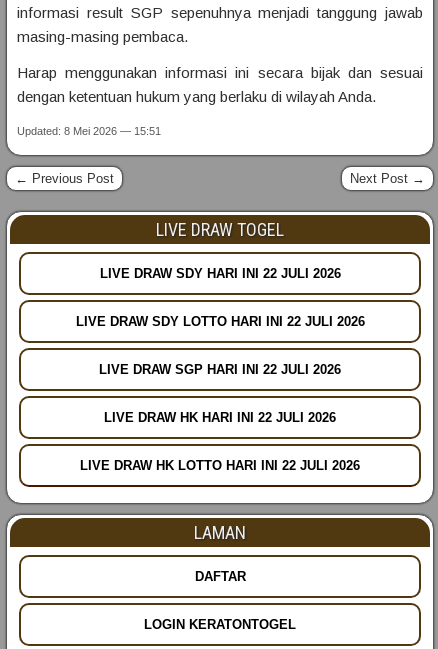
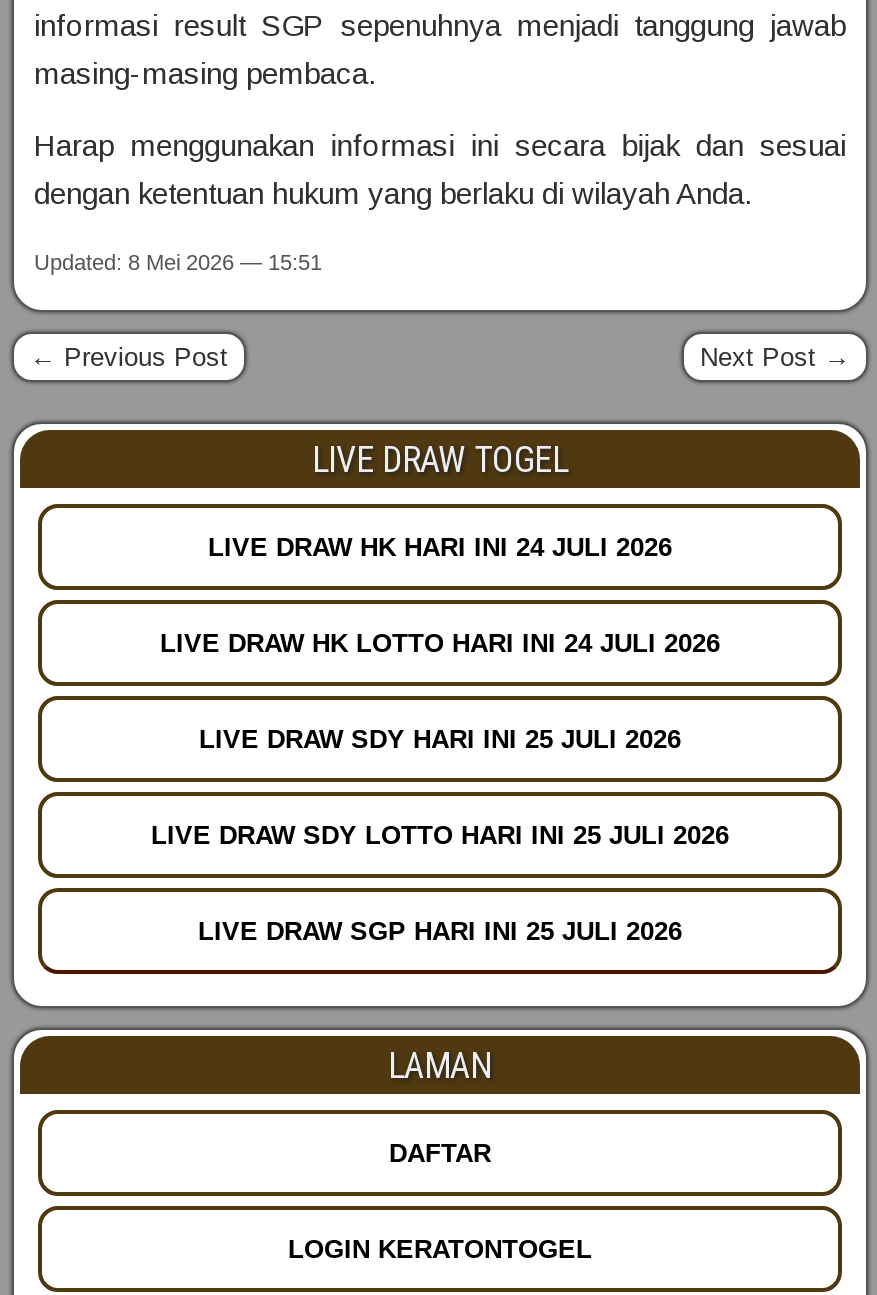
- LIVE DRAW SDY HARI INI 22 JULI 2026
+ LIVE DRAW HK HARI INI 24 JULI 2026

- LIVE DRAW SDY LOTTO HARI INI 22 JULI 2026
+ LIVE DRAW HK LOTTO HARI INI 24 JULI 2026

- LIVE DRAW SGP HARI INI 22 JULI 2026
+ LIVE DRAW SDY HARI INI 25 JULI 2026

- LIVE DRAW HK HARI INI 22 JULI 2026
+ LIVE DRAW SDY LOTTO HARI INI 25 JULI 2026

- LIVE DRAW HK LOTTO HARI INI 22 JULI 2026
+ LIVE DRAW SGP HARI INI 25 JULI 2026
